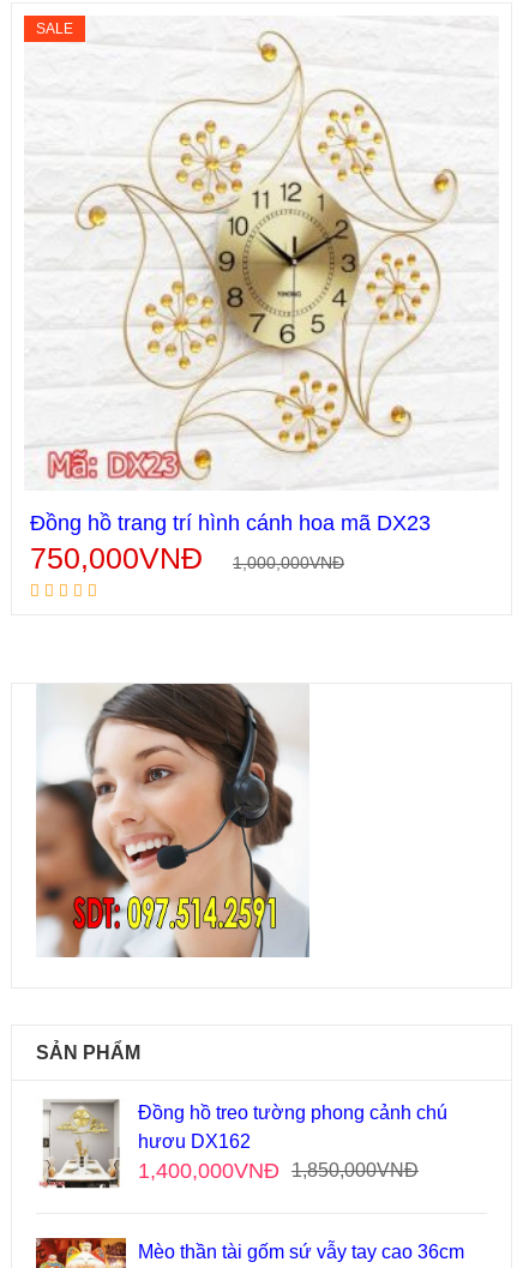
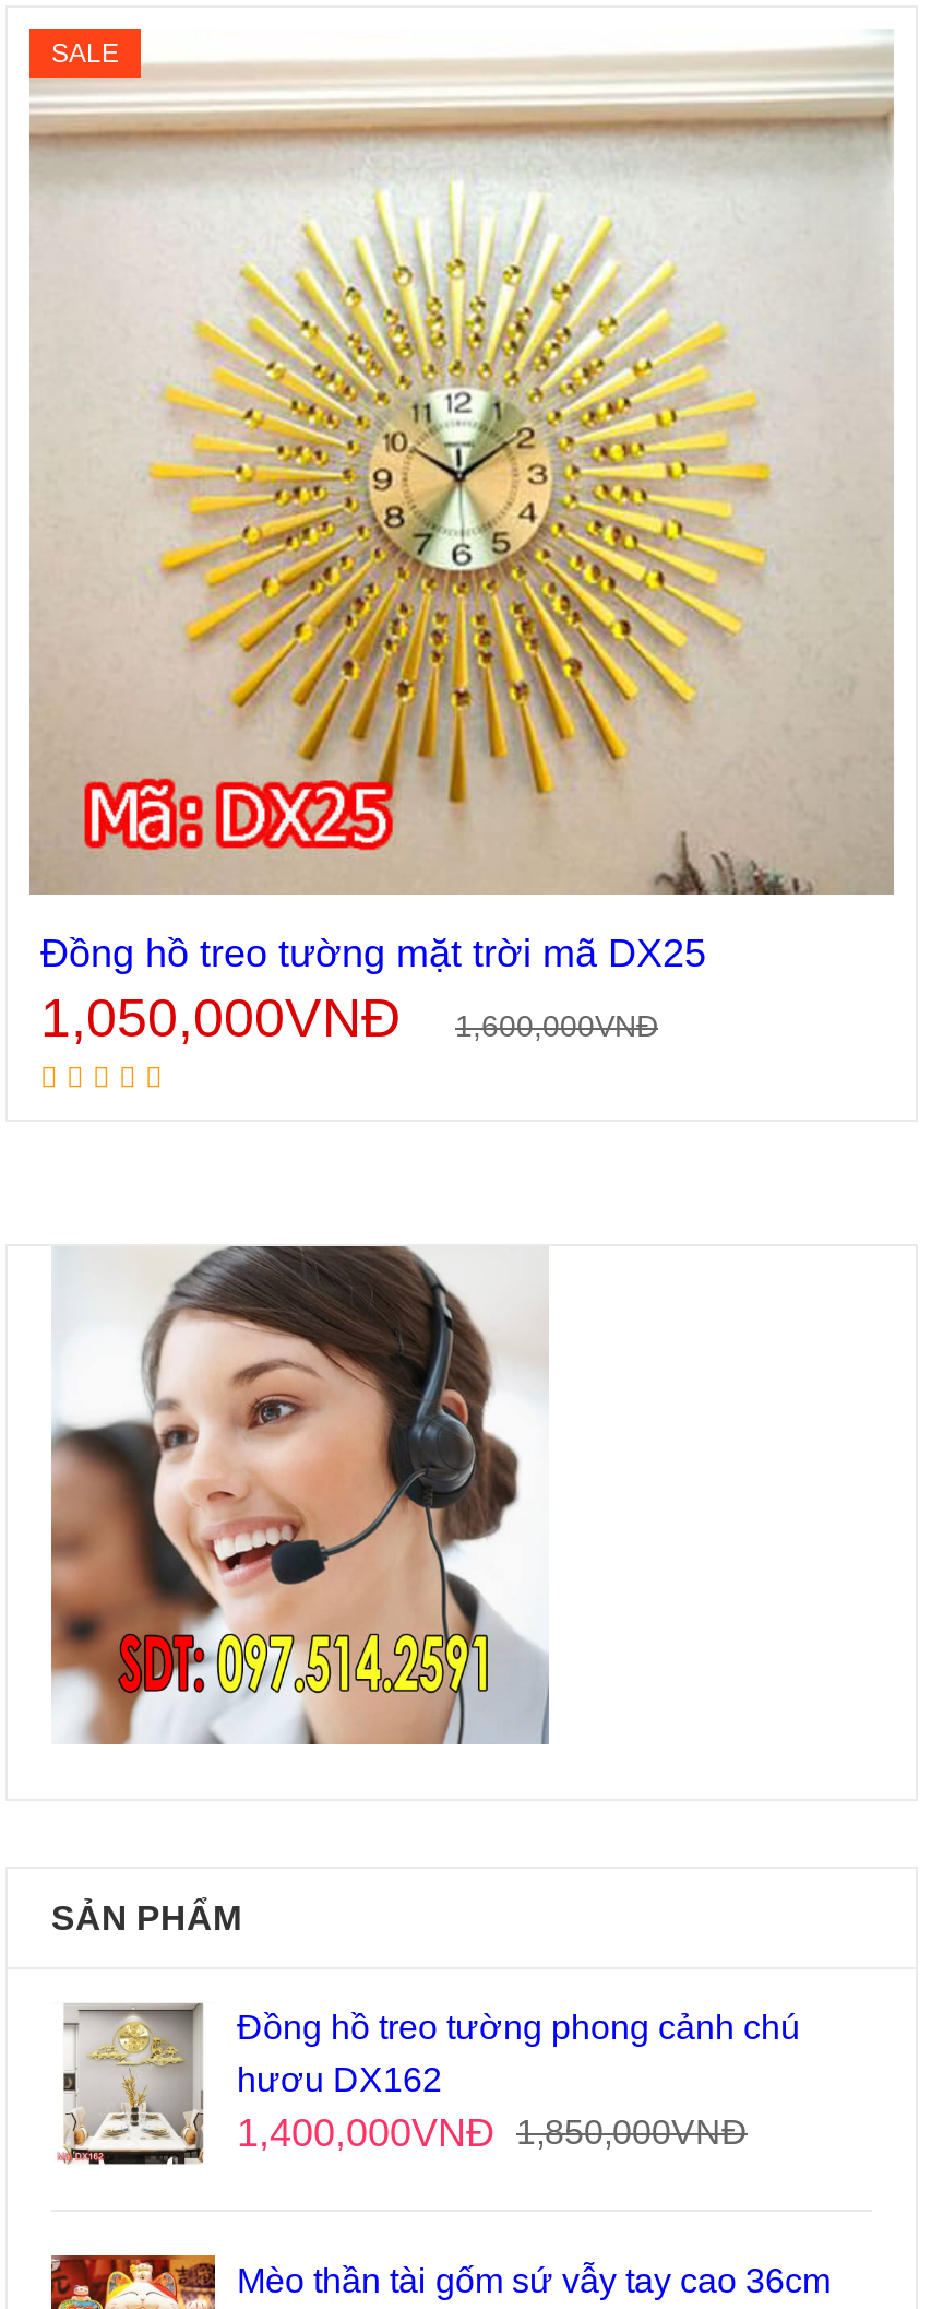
- [image]
- Đồng hồ trang trí hình cánh hoa mã DX23
+ [image]
+ Đồng hồ treo tường mặt trời mã DX25

- 1,000,000VNĐ
- 750,000VNĐ
+ 1,600,000VNĐ
+ 1,050,000VNĐ
